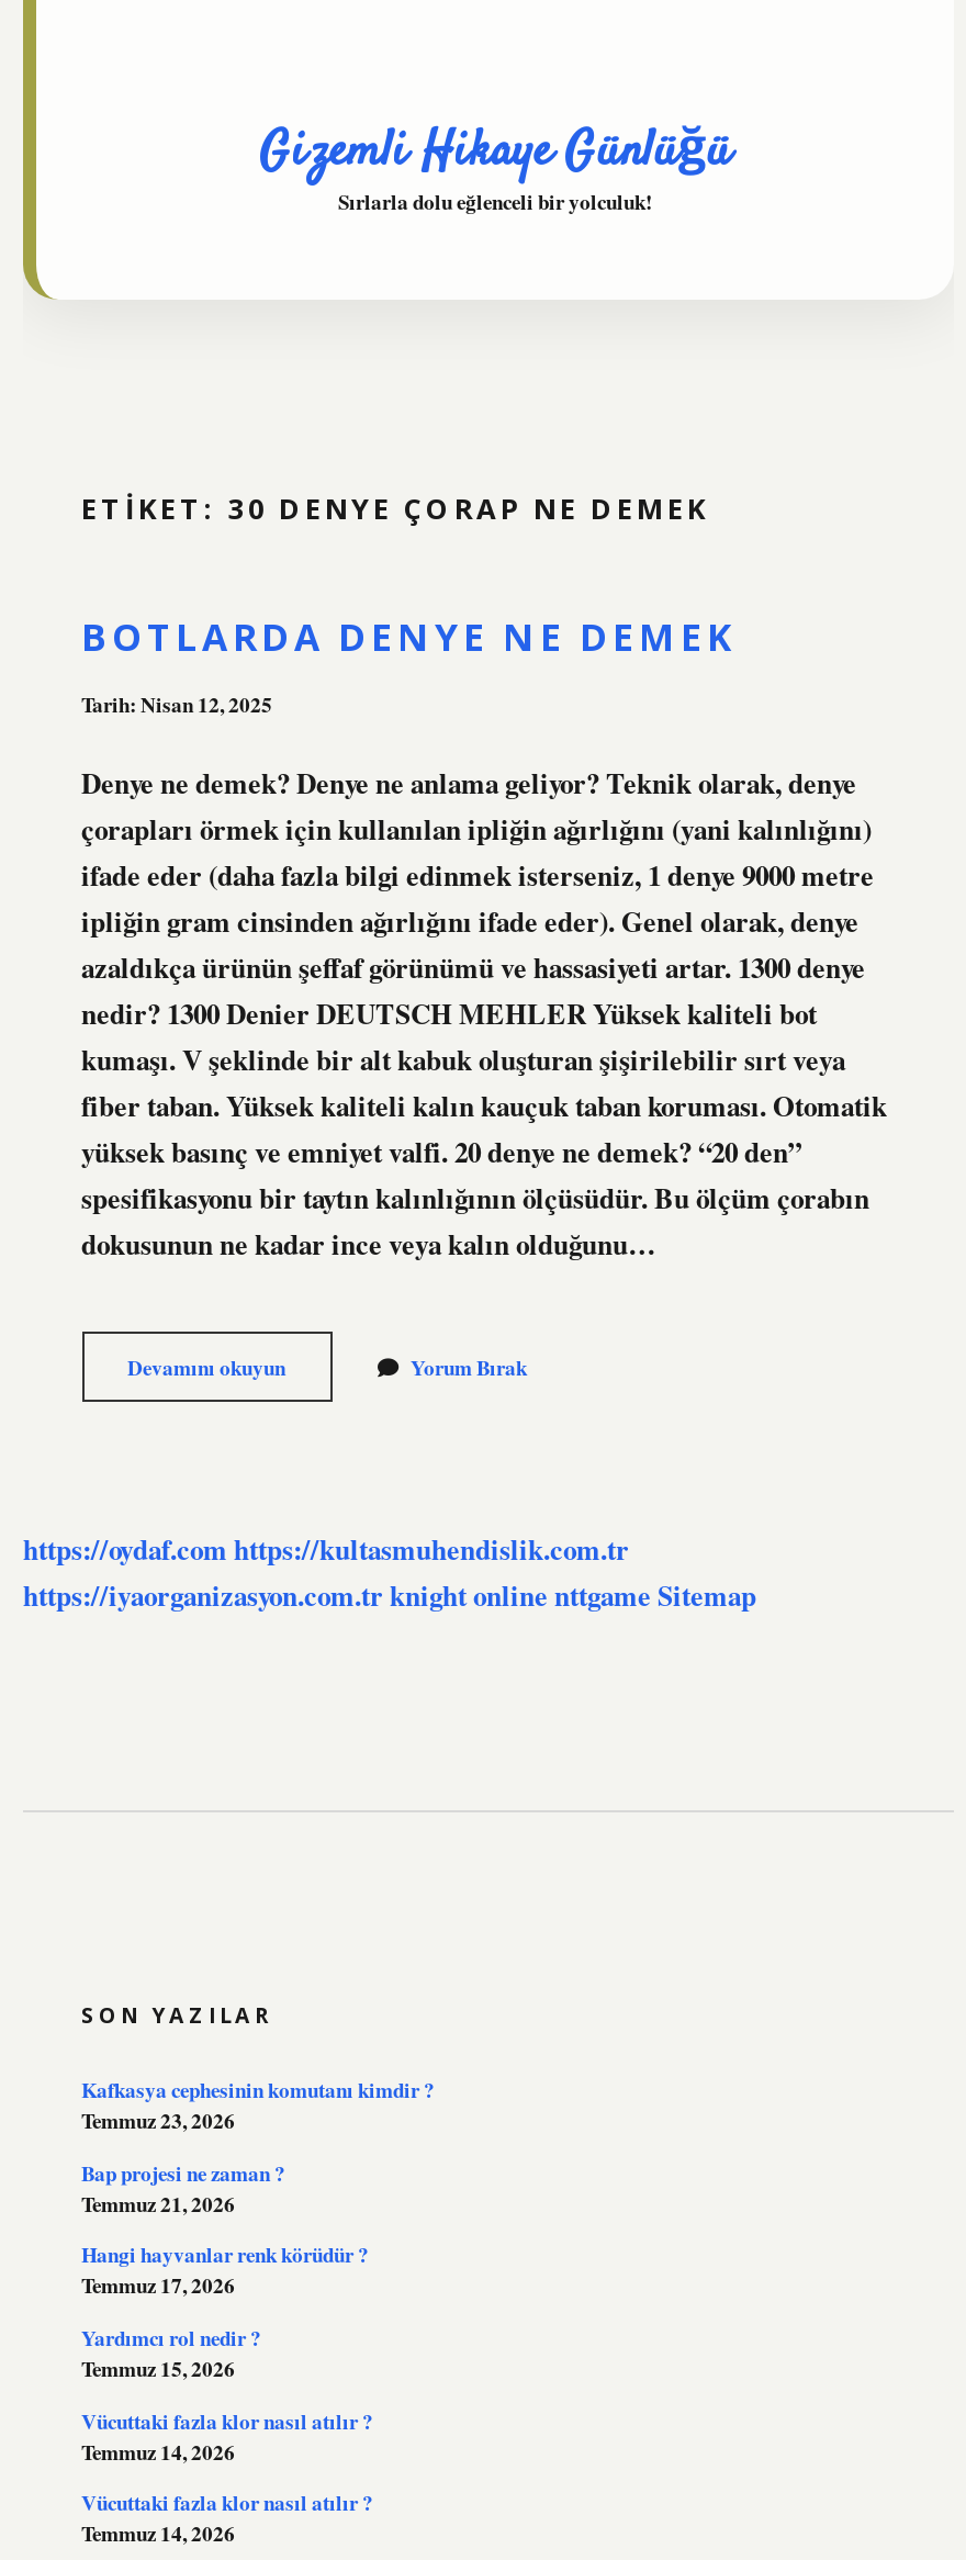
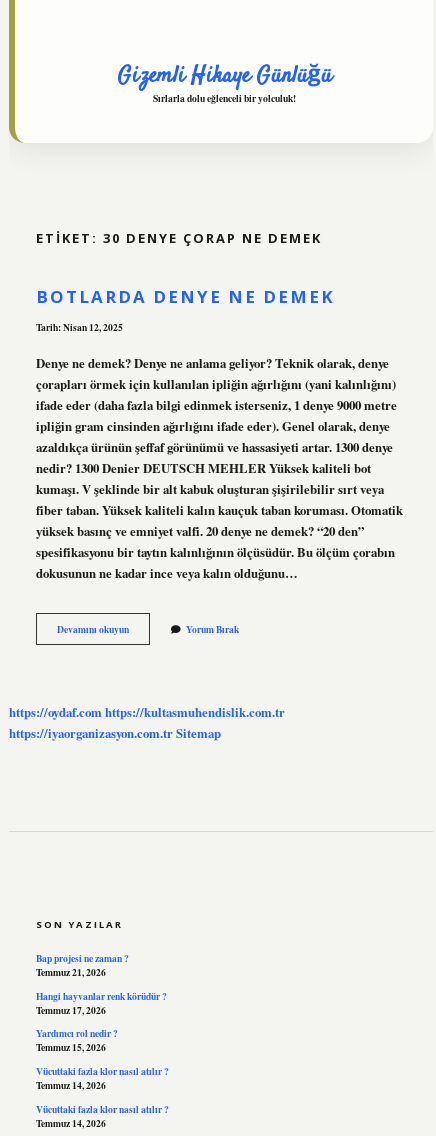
- https://iyaorganizasyon.com.tr knight online nttgame Sitemap
+ https://iyaorganizasyon.com.tr Sitemap

- Kafkasya cephesinin komutanı kimdir ?
- Temmuz 23, 2026
